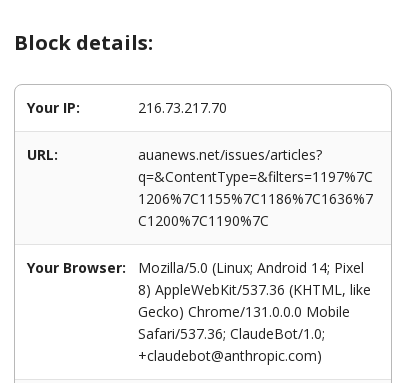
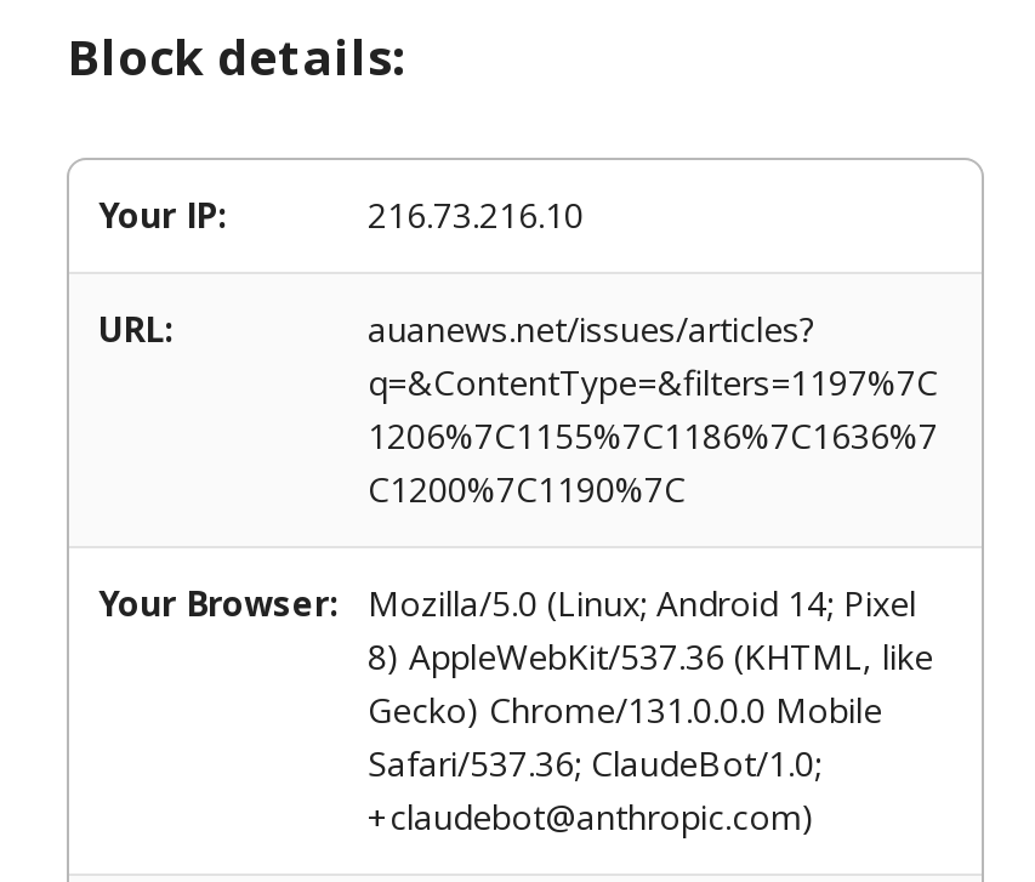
- 216.73.217.70
+ 216.73.216.10
